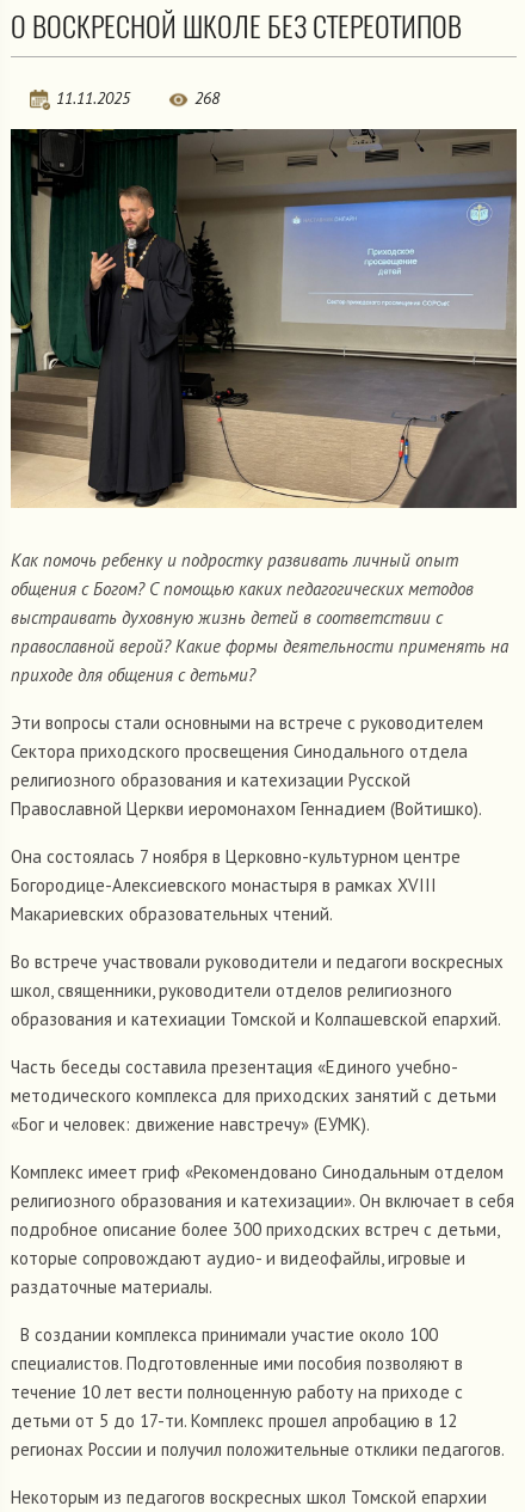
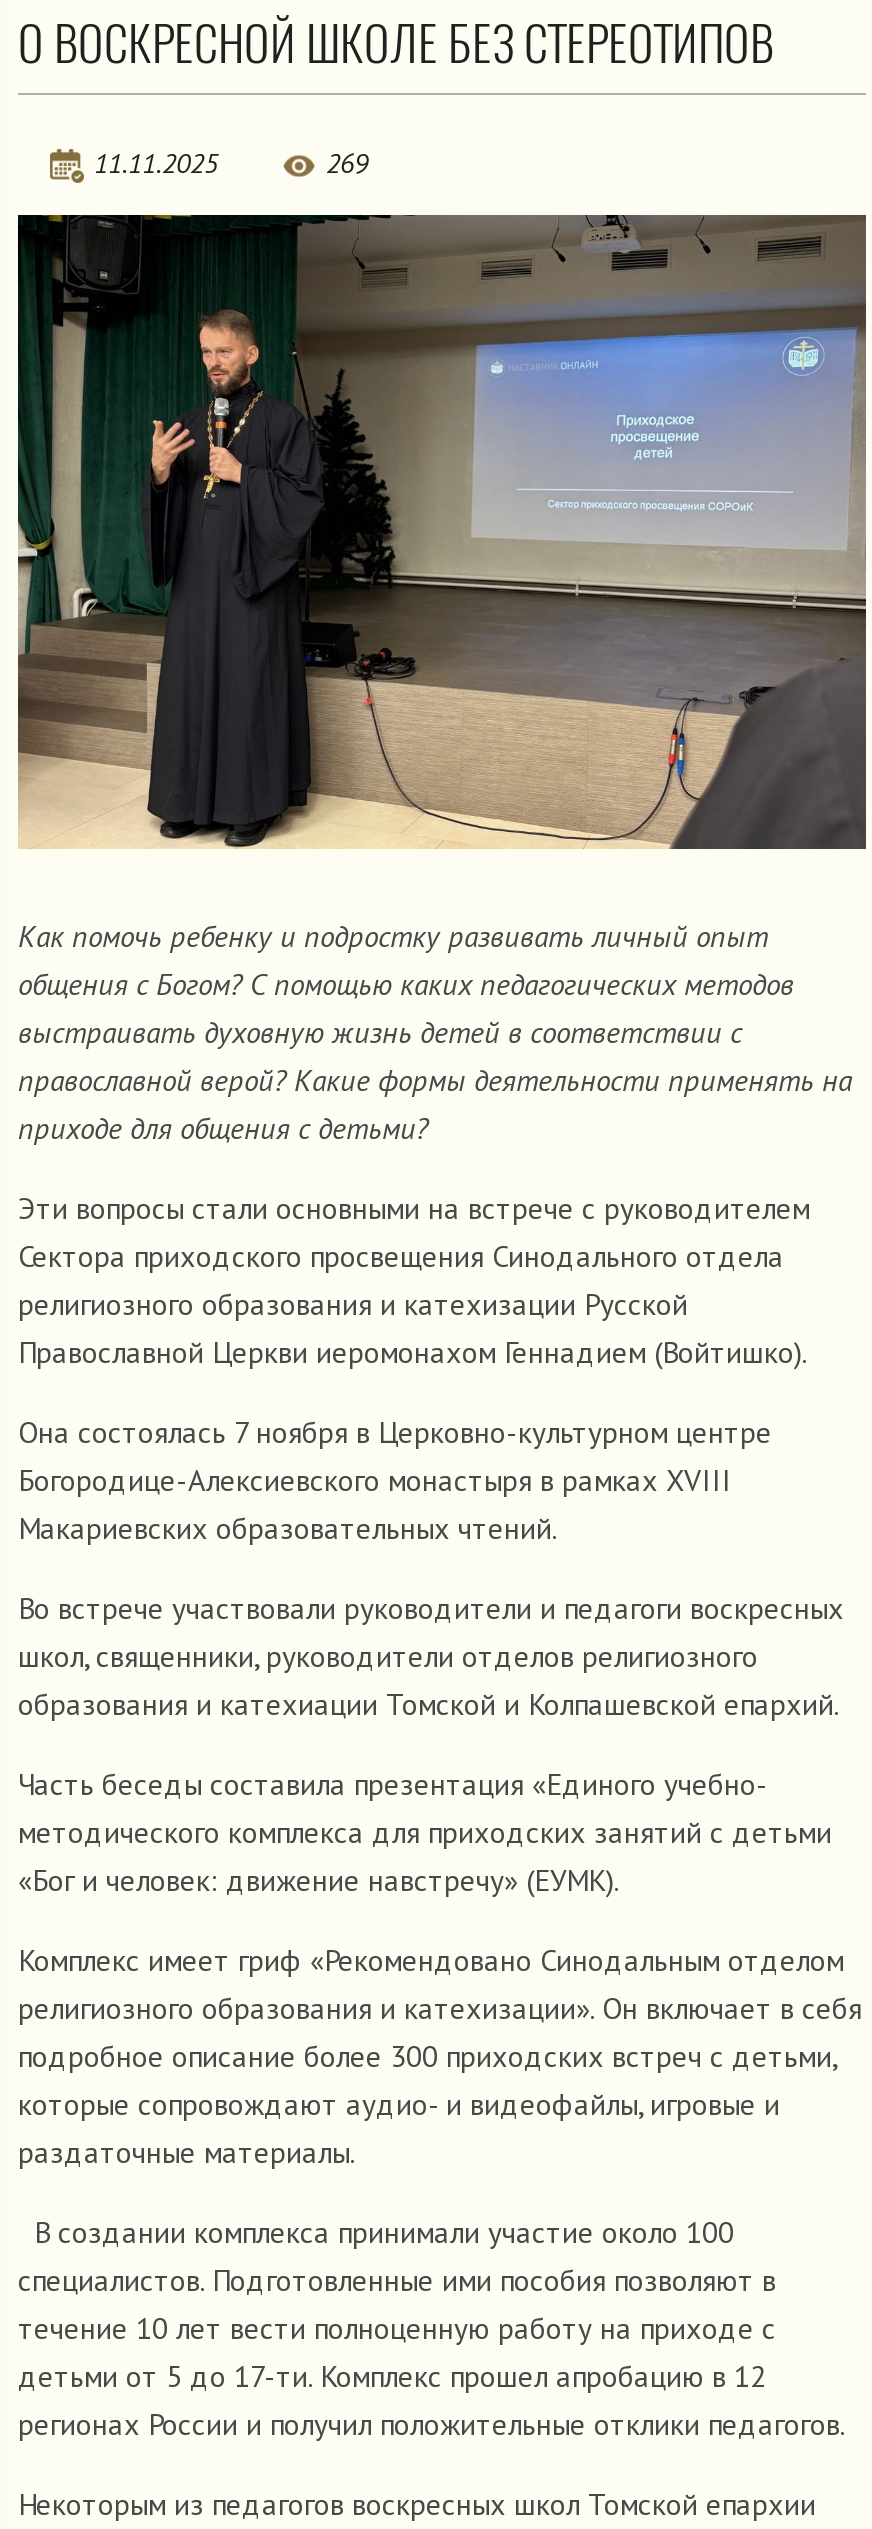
- 268
+ 269
